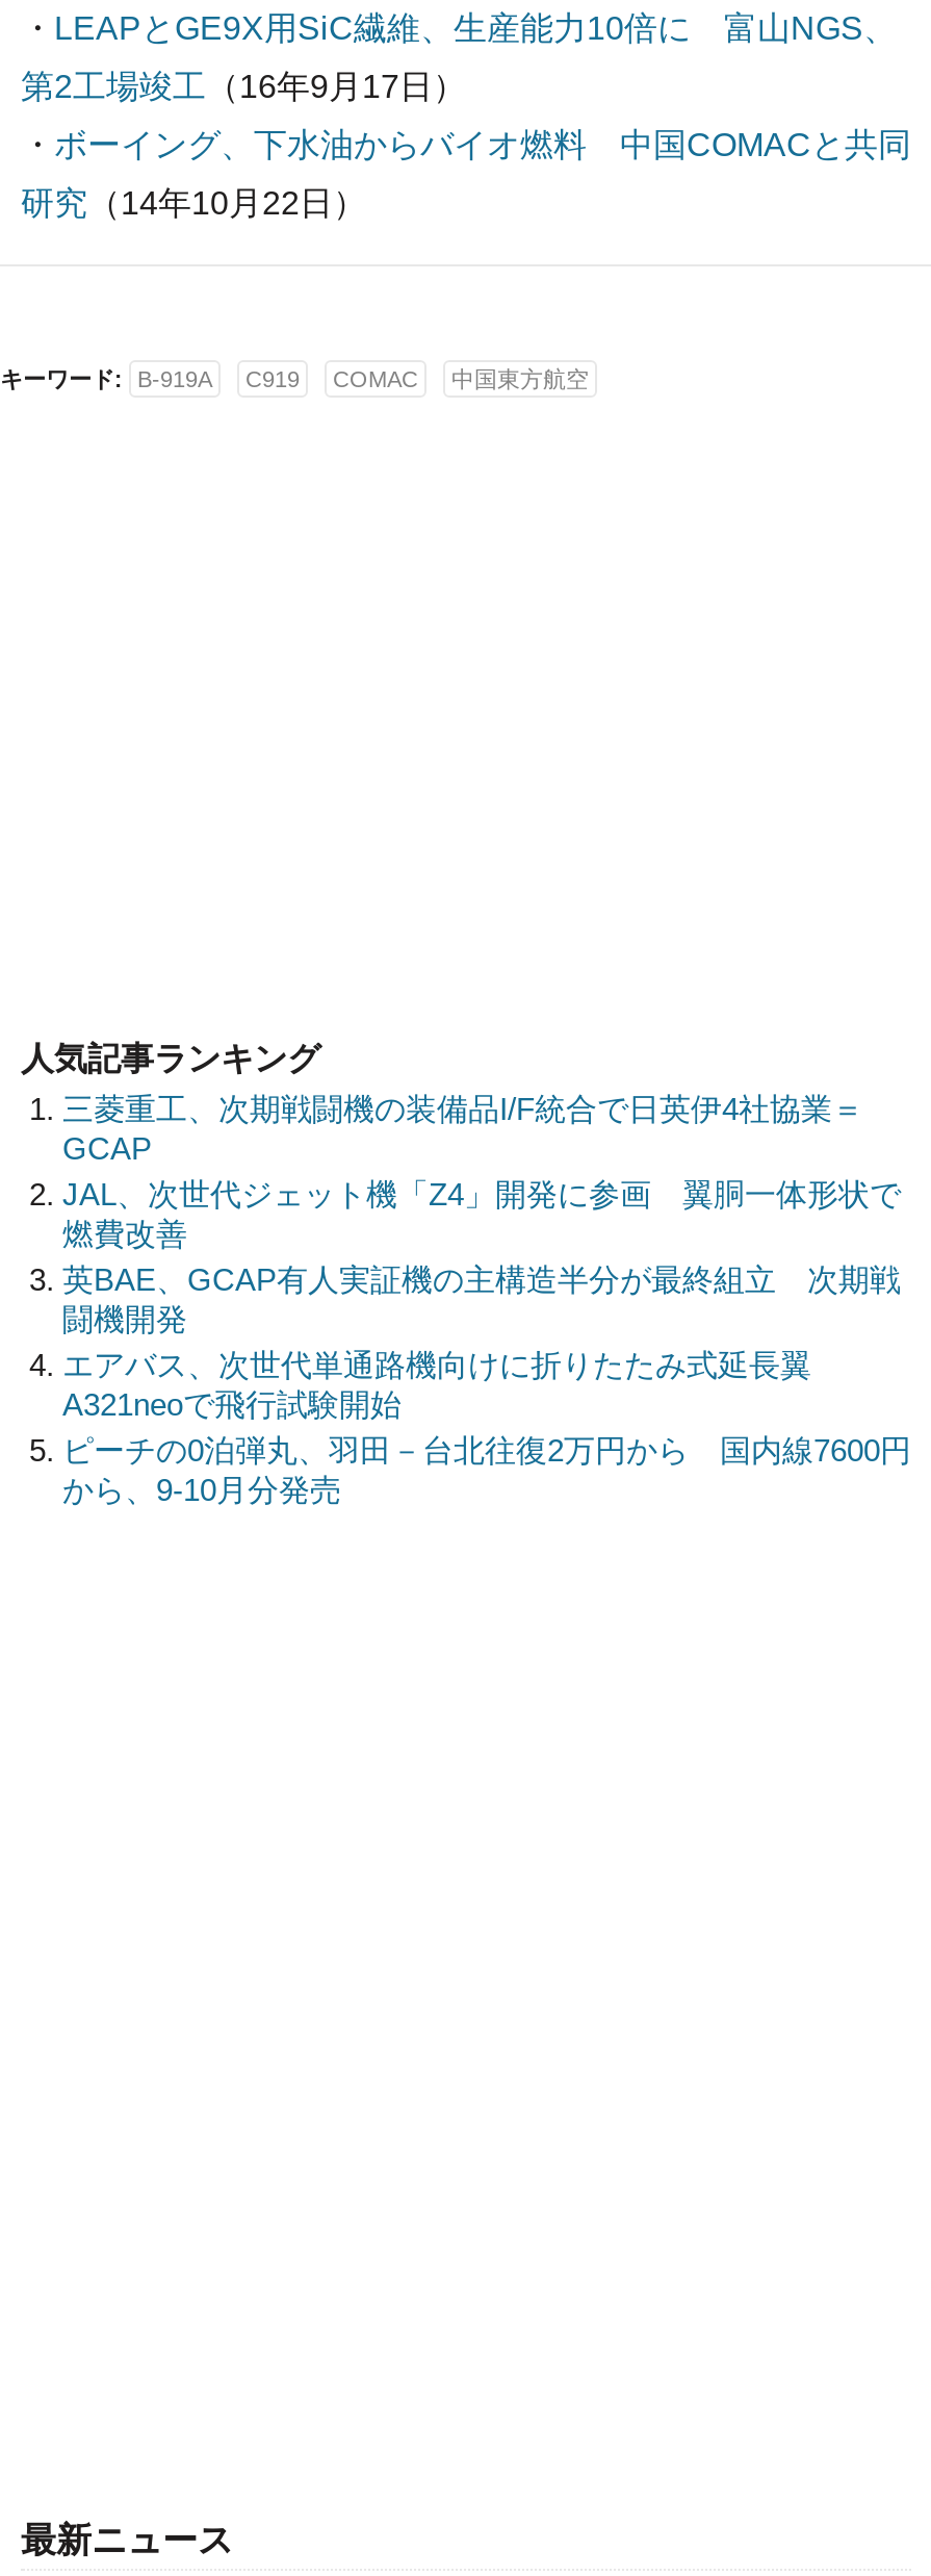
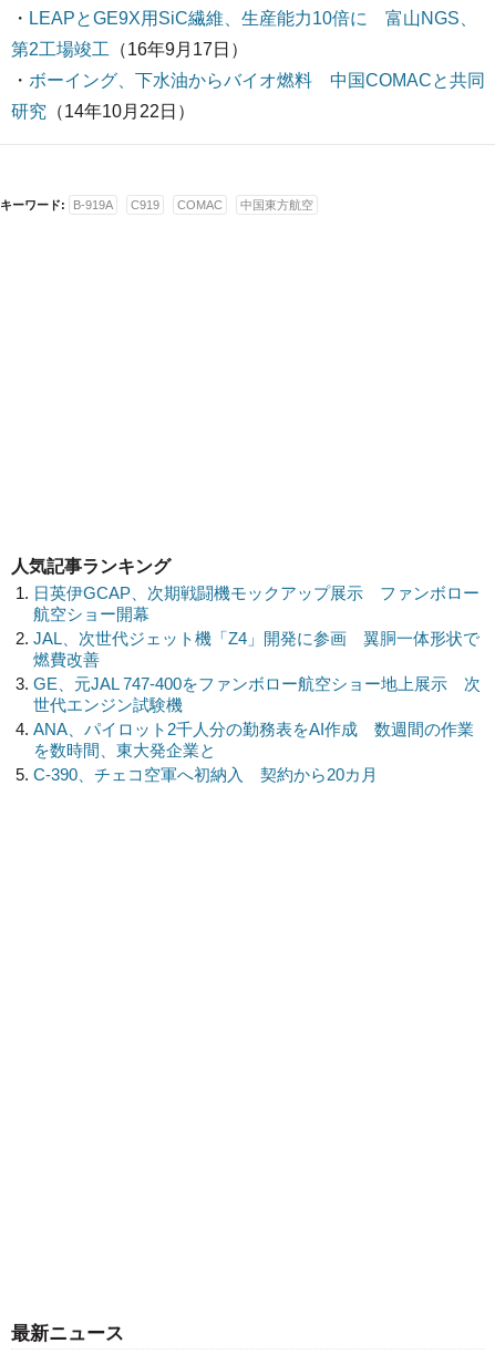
- 三菱重工、次期戦闘機の装備品I/F統合で日英伊4社協業＝
- GCAP
+ 日英伊GCAP、次期戦闘機モックアップ展示 ファンボロー
+ 航空ショー開幕

- 英BAE、GCAP有人実証機の主構造半分が最終組立 次期戦
- 闘機開発
- エアバス、次世代単通路機向けに折りたたみ式延長翼
- A321neoで飛行試験開始
- ピーチの0泊弾丸、羽田－台北往復2万円から 国内線7600円
- から、9-10月分発売
+ GE、元JAL 747-400をファンボロー航空ショー地上展示 次
+ 世代エンジン試験機
+ ANA、パイロット2千人分の勤務表をAI作成 数週間の作業
+ を数時間、東大発企業と
+ C-390、チェコ空軍へ初納入 契約から20カ月
